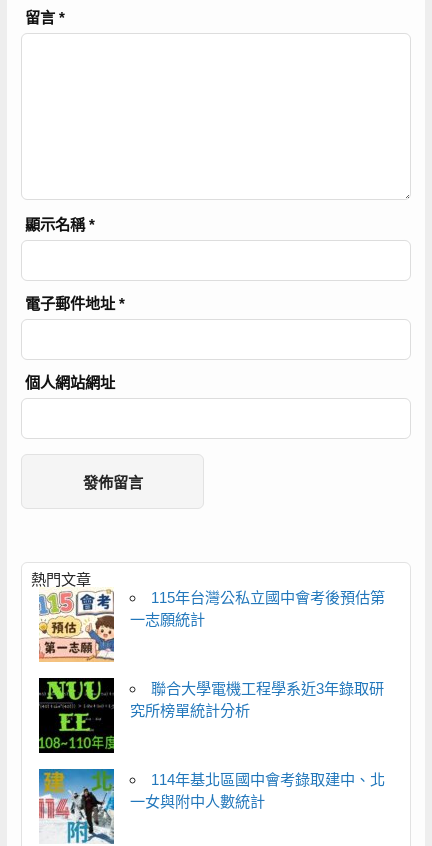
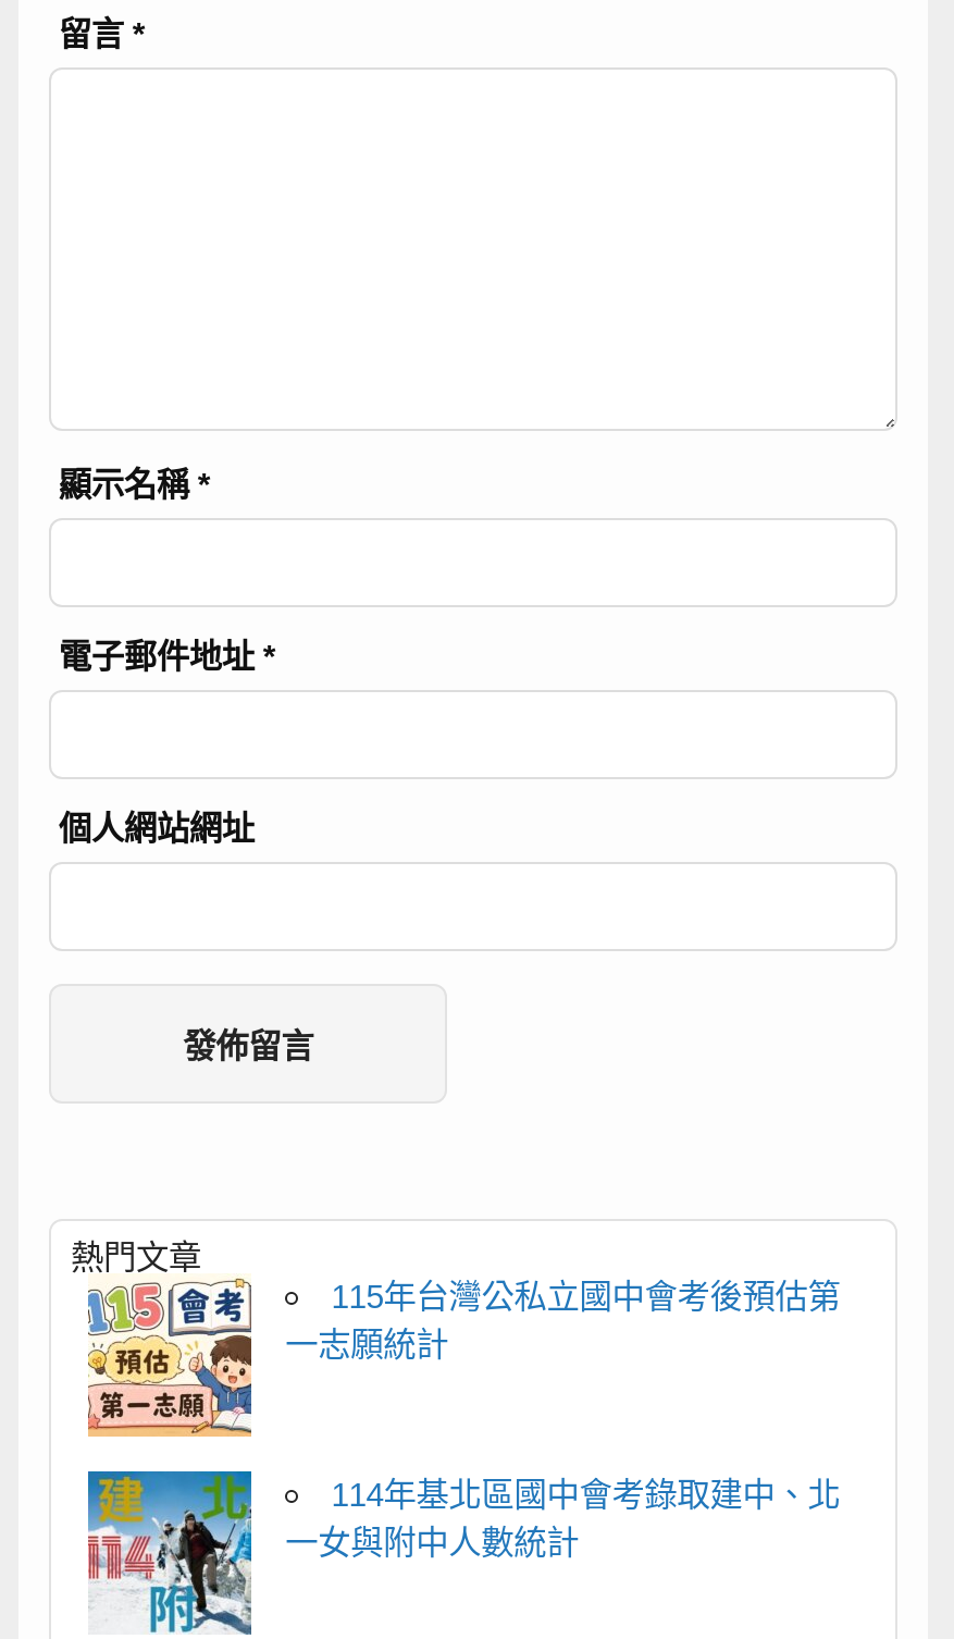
- [image]
- 聯合大學電機工程學系近3年錄取研
- 究所榜單統計分析
